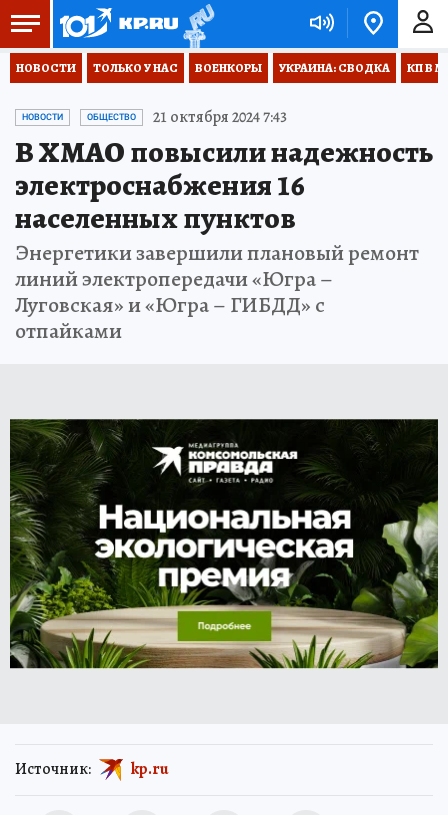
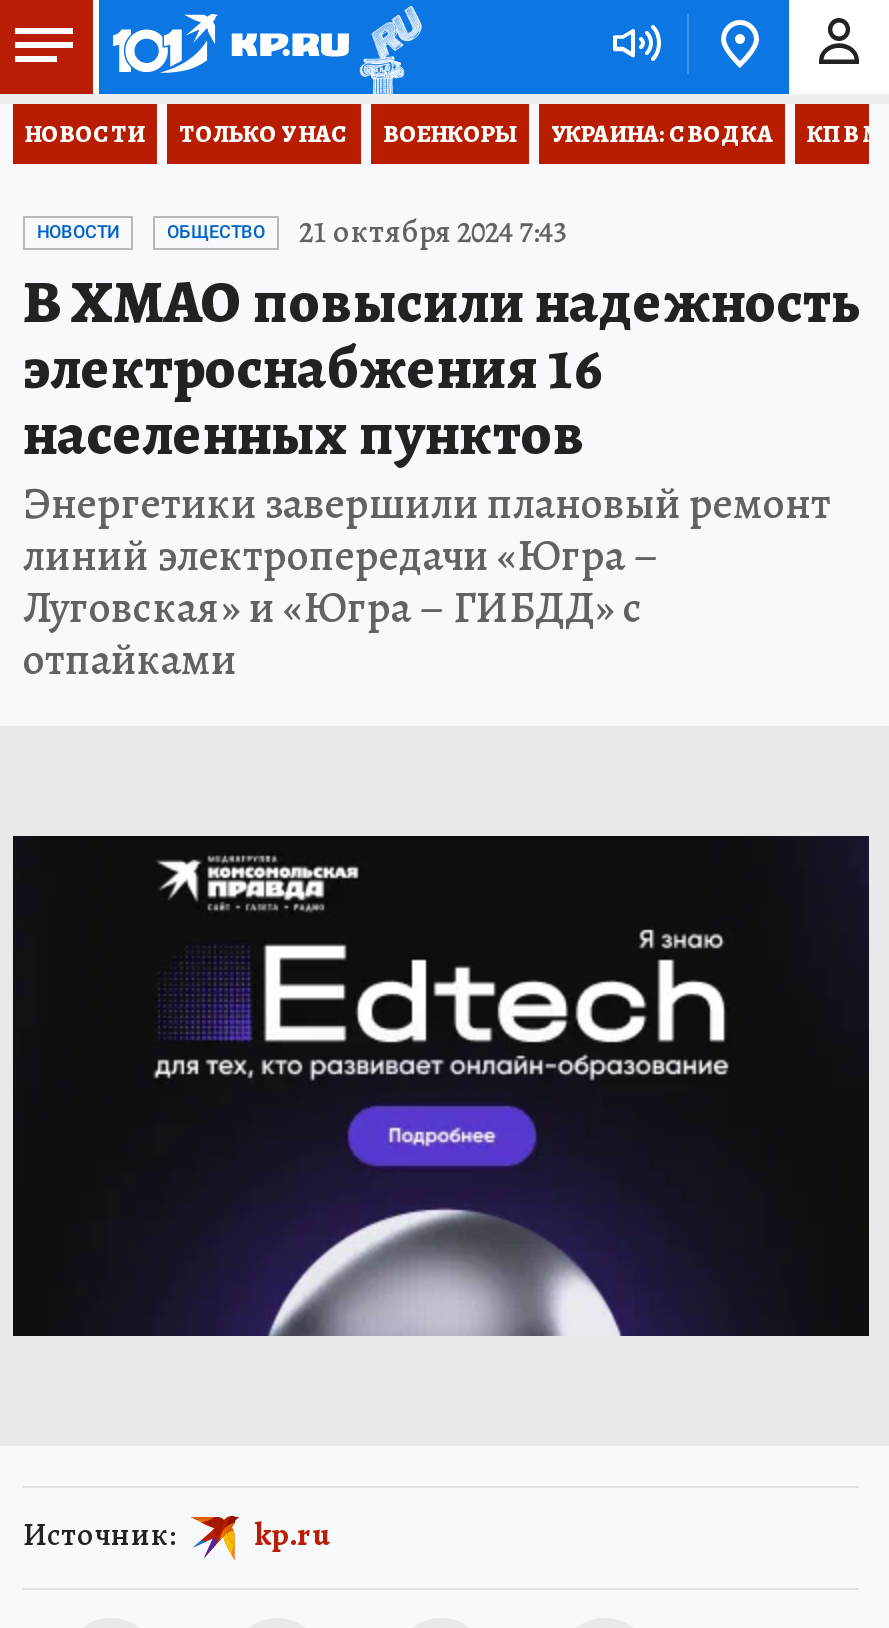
- [image]
+ [image]
